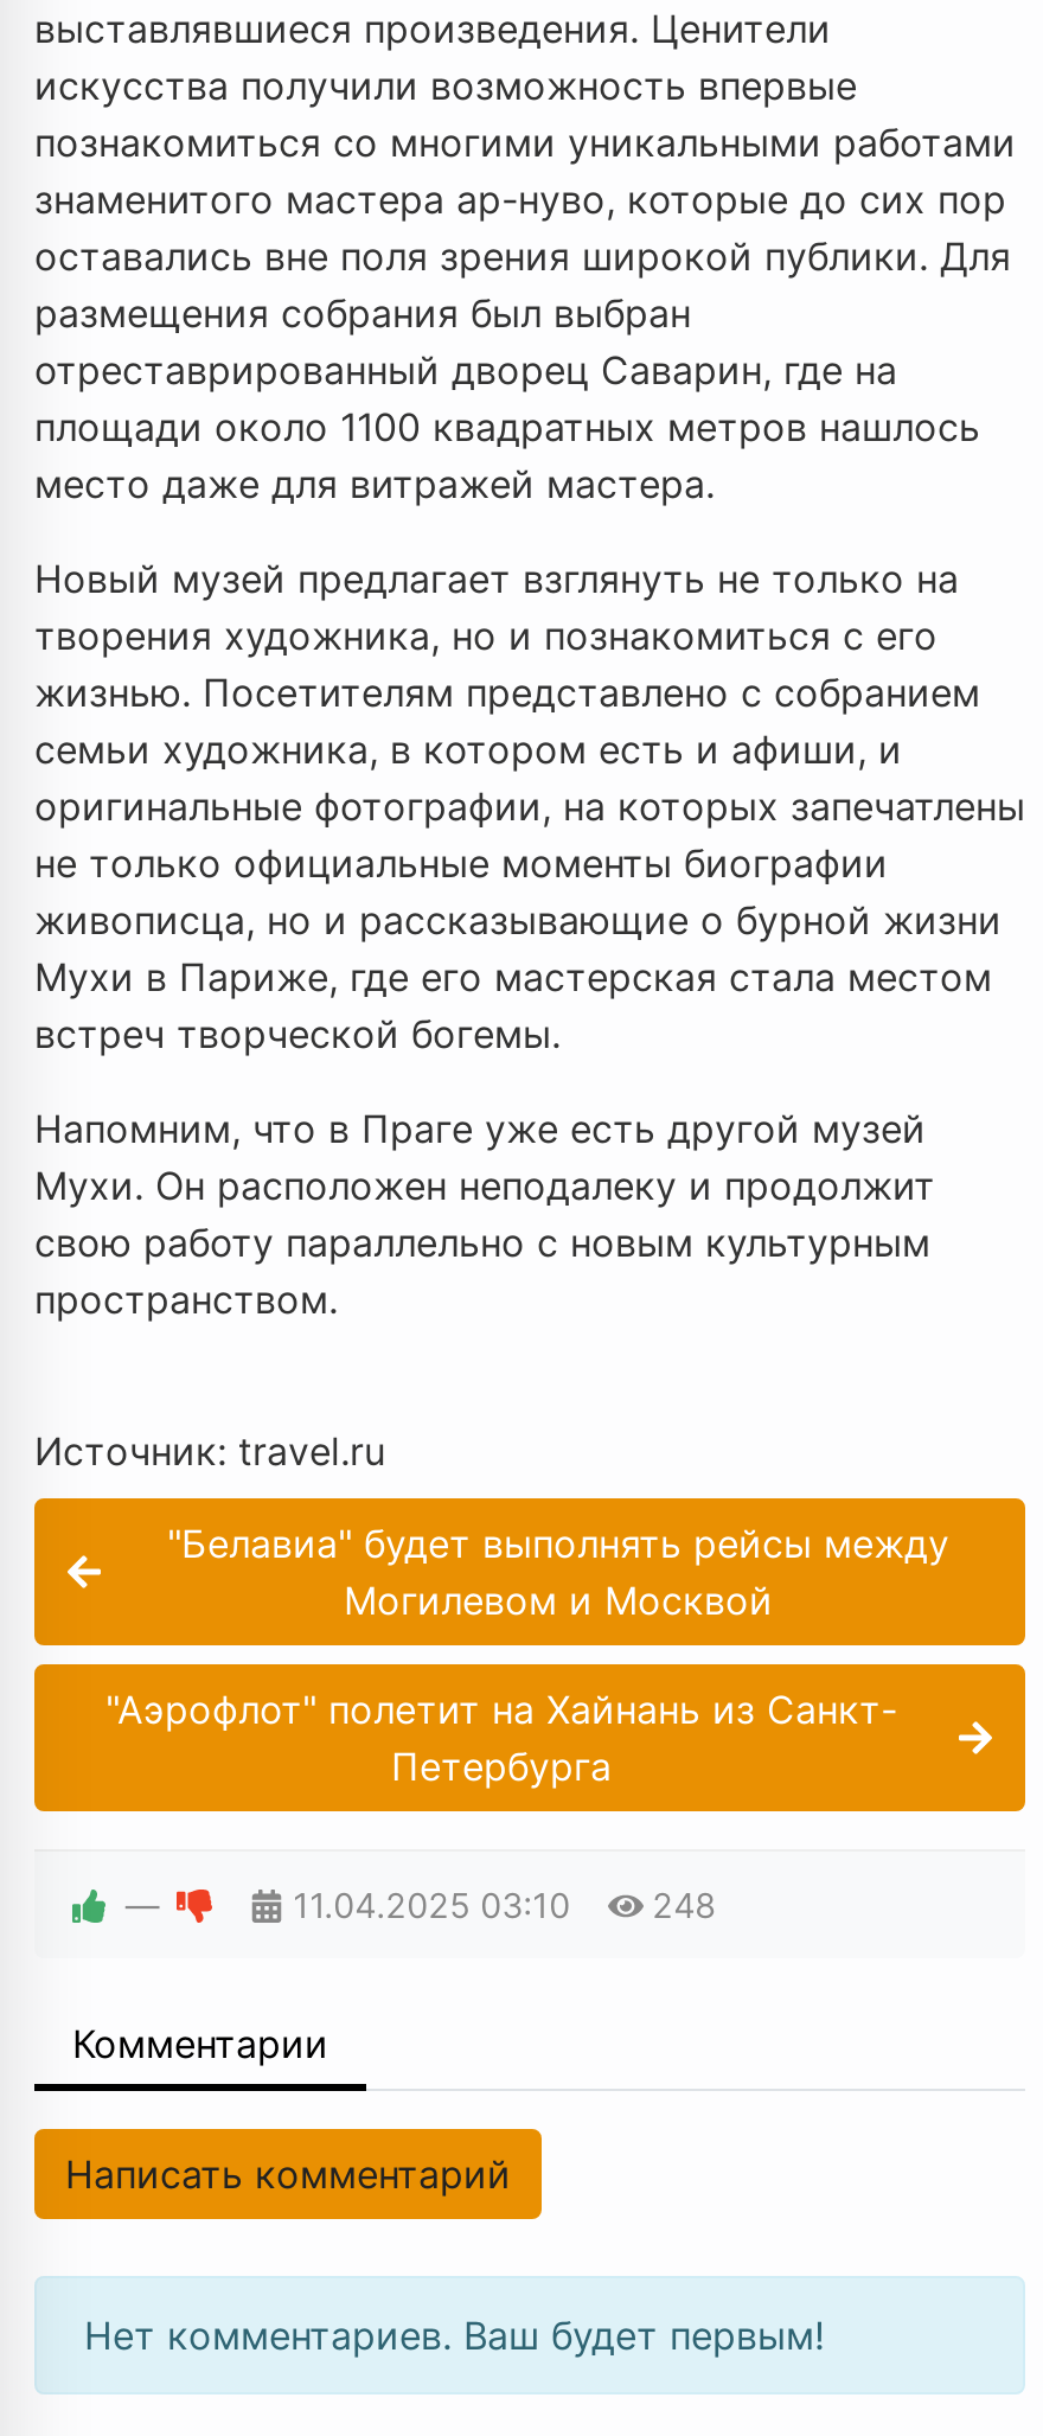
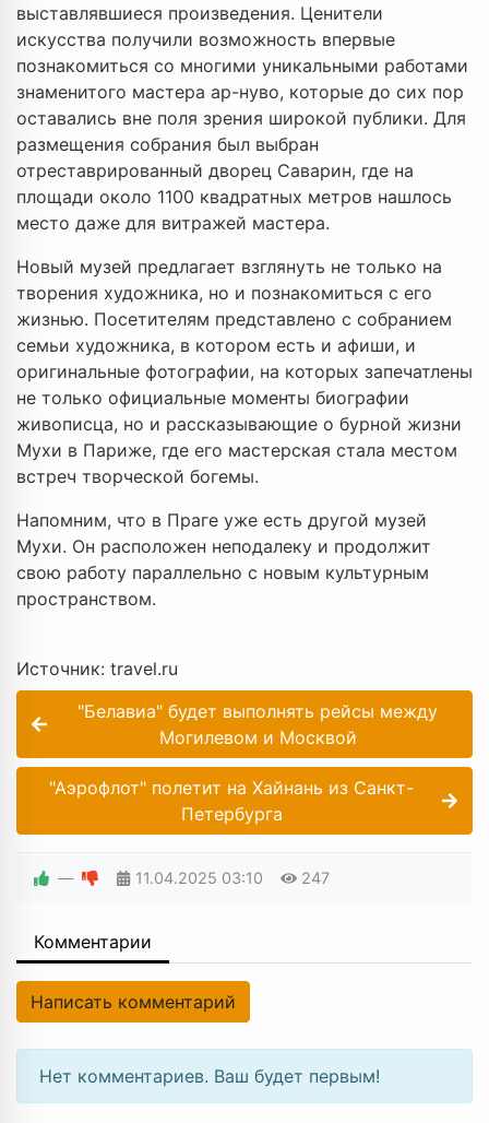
- 11.04.2025 03:10 248
+ 11.04.2025 03:10 247
